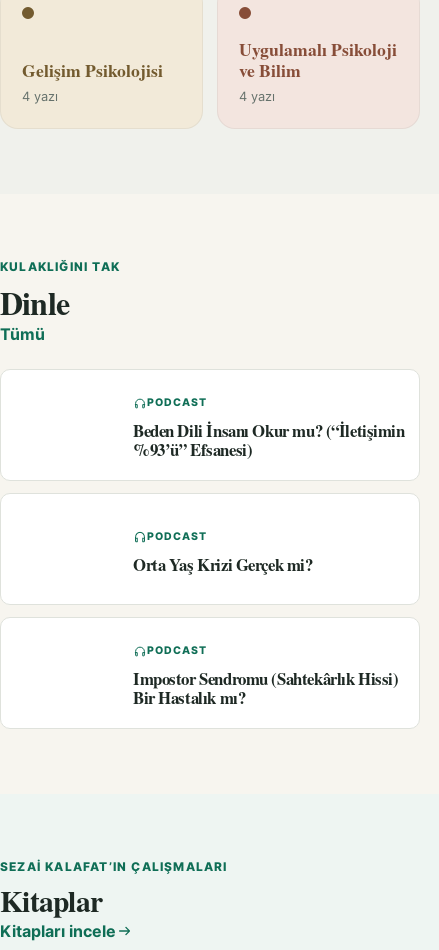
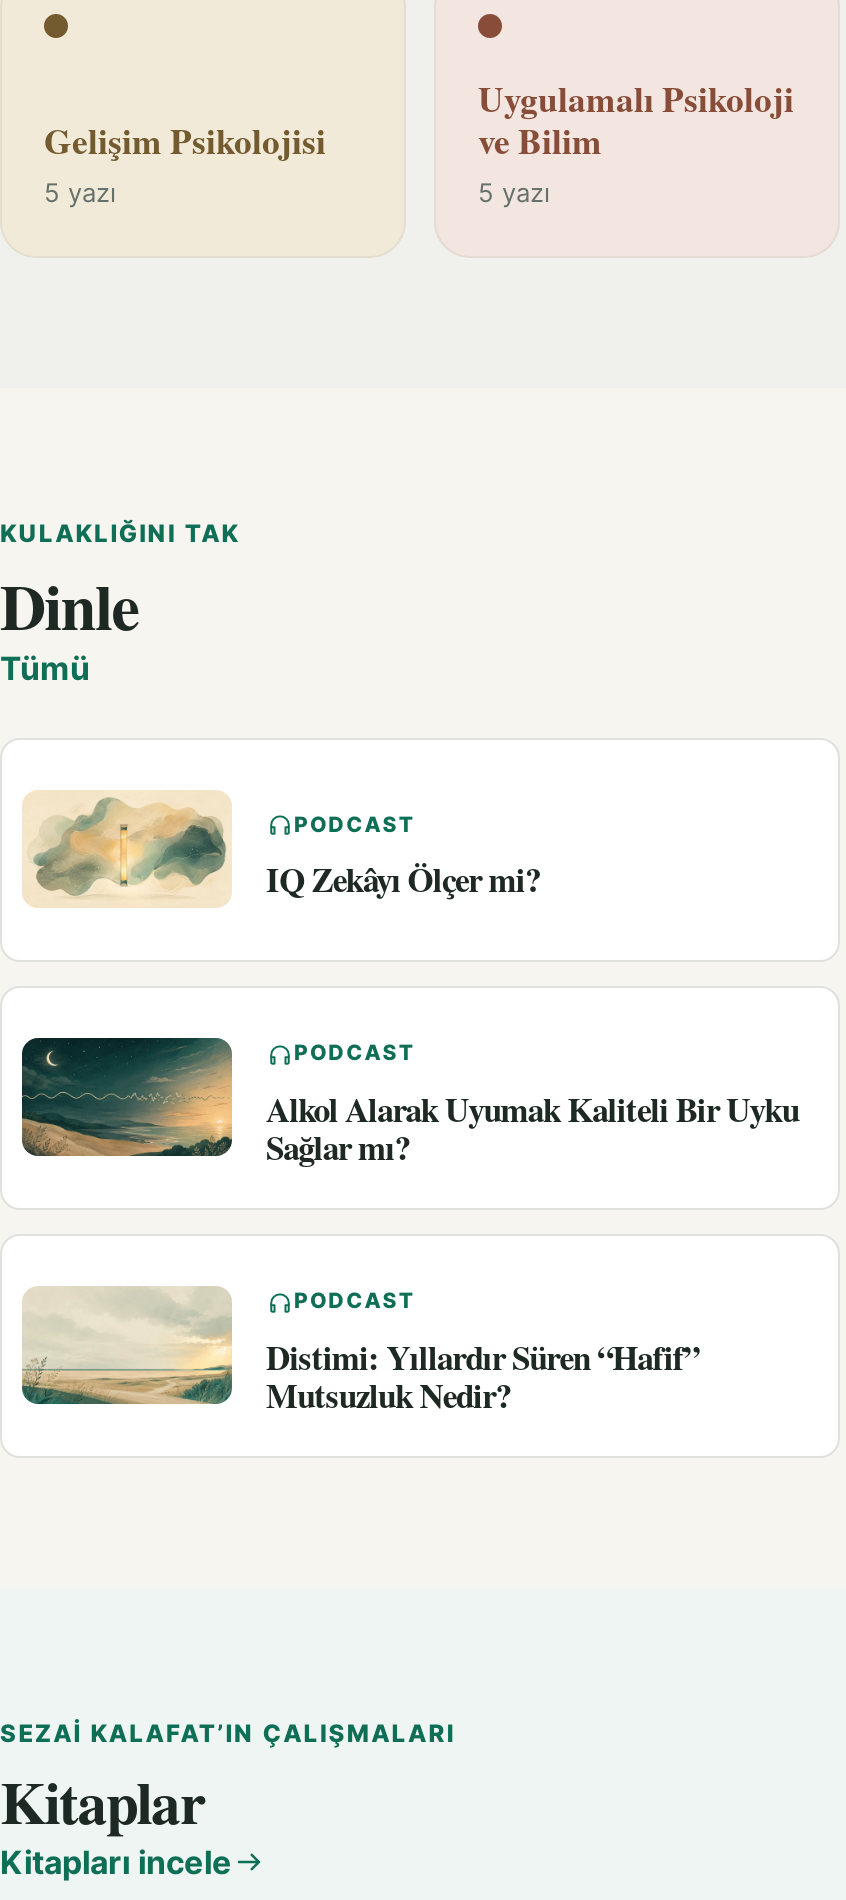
- 4 yazı
+ 5 yazı

- 4 yazı
+ 5 yazı

+ [image]

+ [image]

- Beden Dili İnsanı Okur mu? (“İletişimin
- %93’ü” Efsanesi)
+ IQ Zekâyı Ölçer mi?

+ [image]

- Orta Yaş Krizi Gerçek mi?
+ Alkol Alarak Uyumak Kaliteli Bir Uyku
+ Sağlar mı?

- Impostor Sendromu (Sahtekârlık Hissi)
- Bir Hastalık mı?
+ Distimi: Yıllardır Süren “Hafif”
+ Mutsuzluk Nedir?
